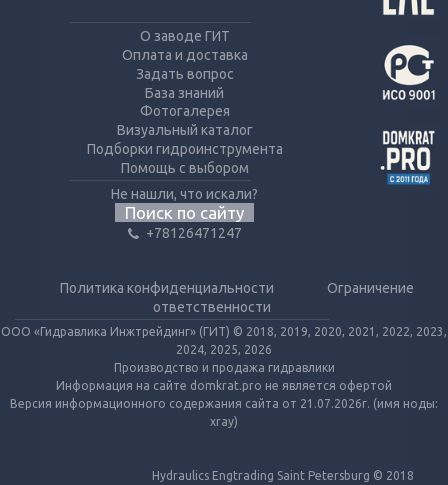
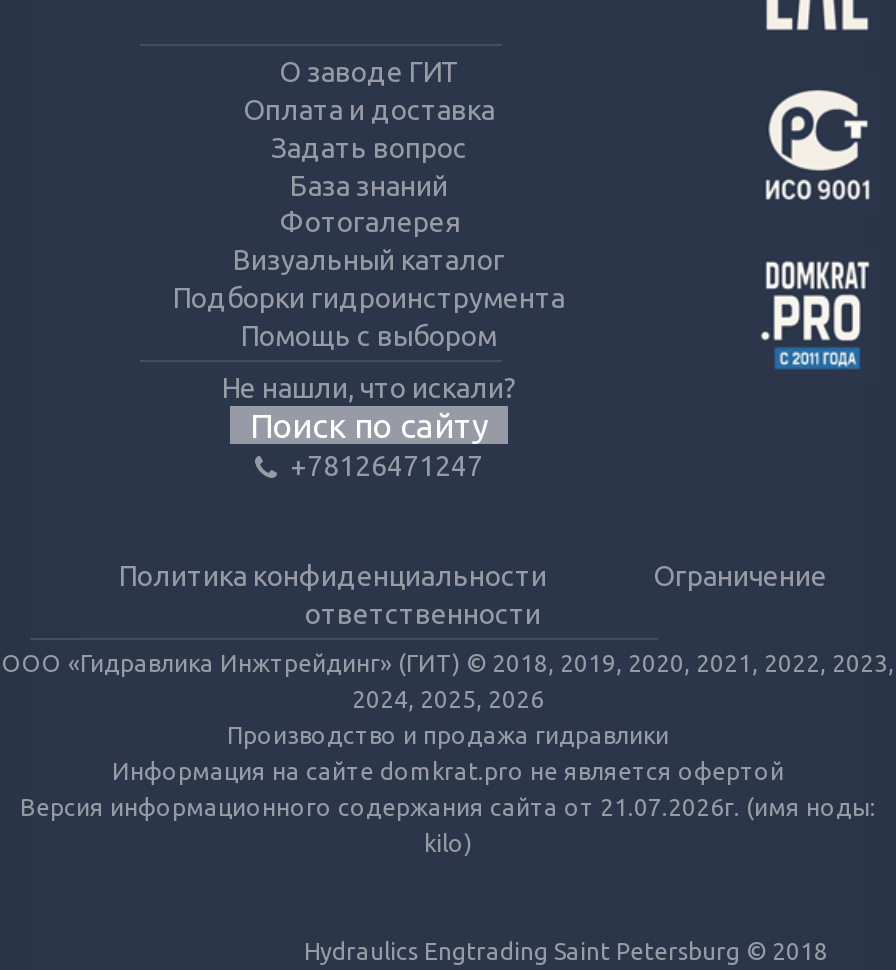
- xray)
+ kilo)
